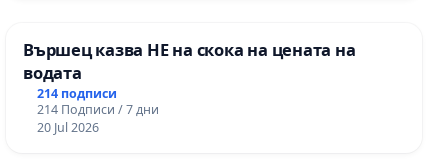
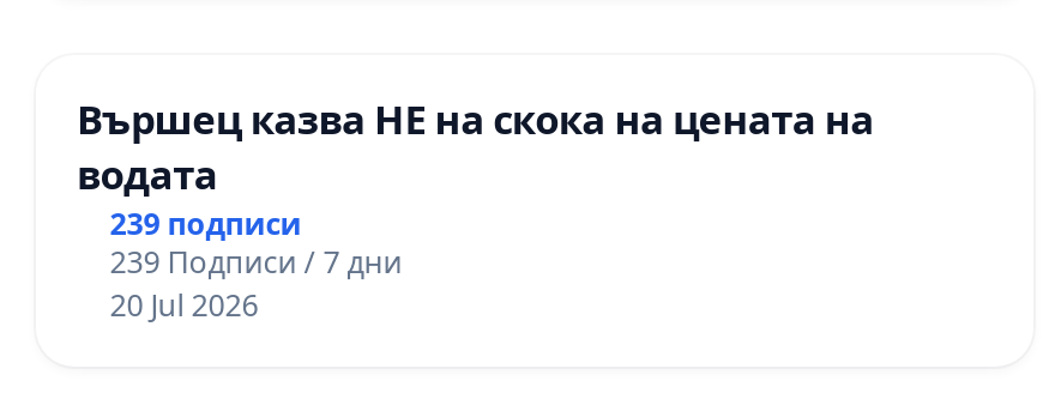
- 214 подписи
+ 239 подписи

- 214 Подписи / 7 дни
+ 239 Подписи / 7 дни
